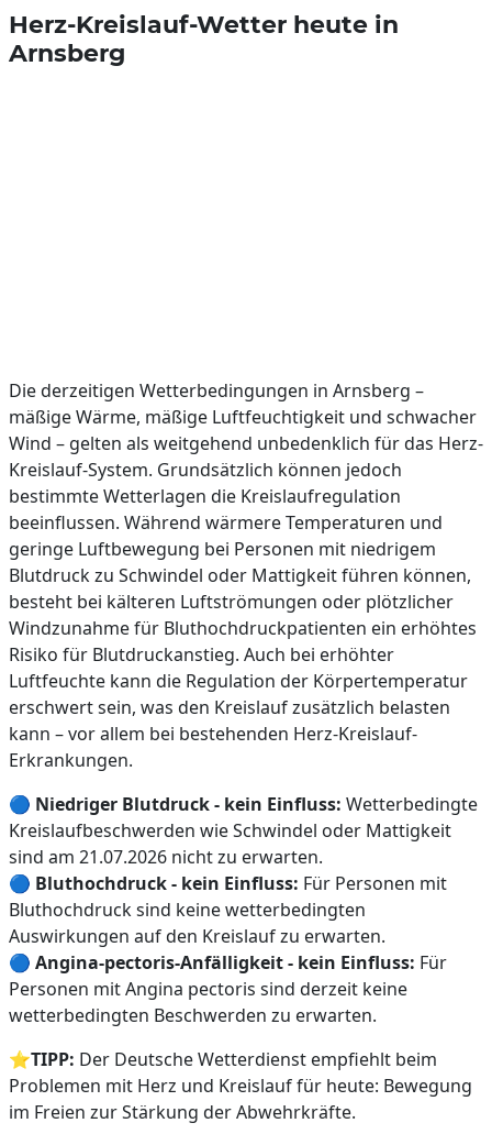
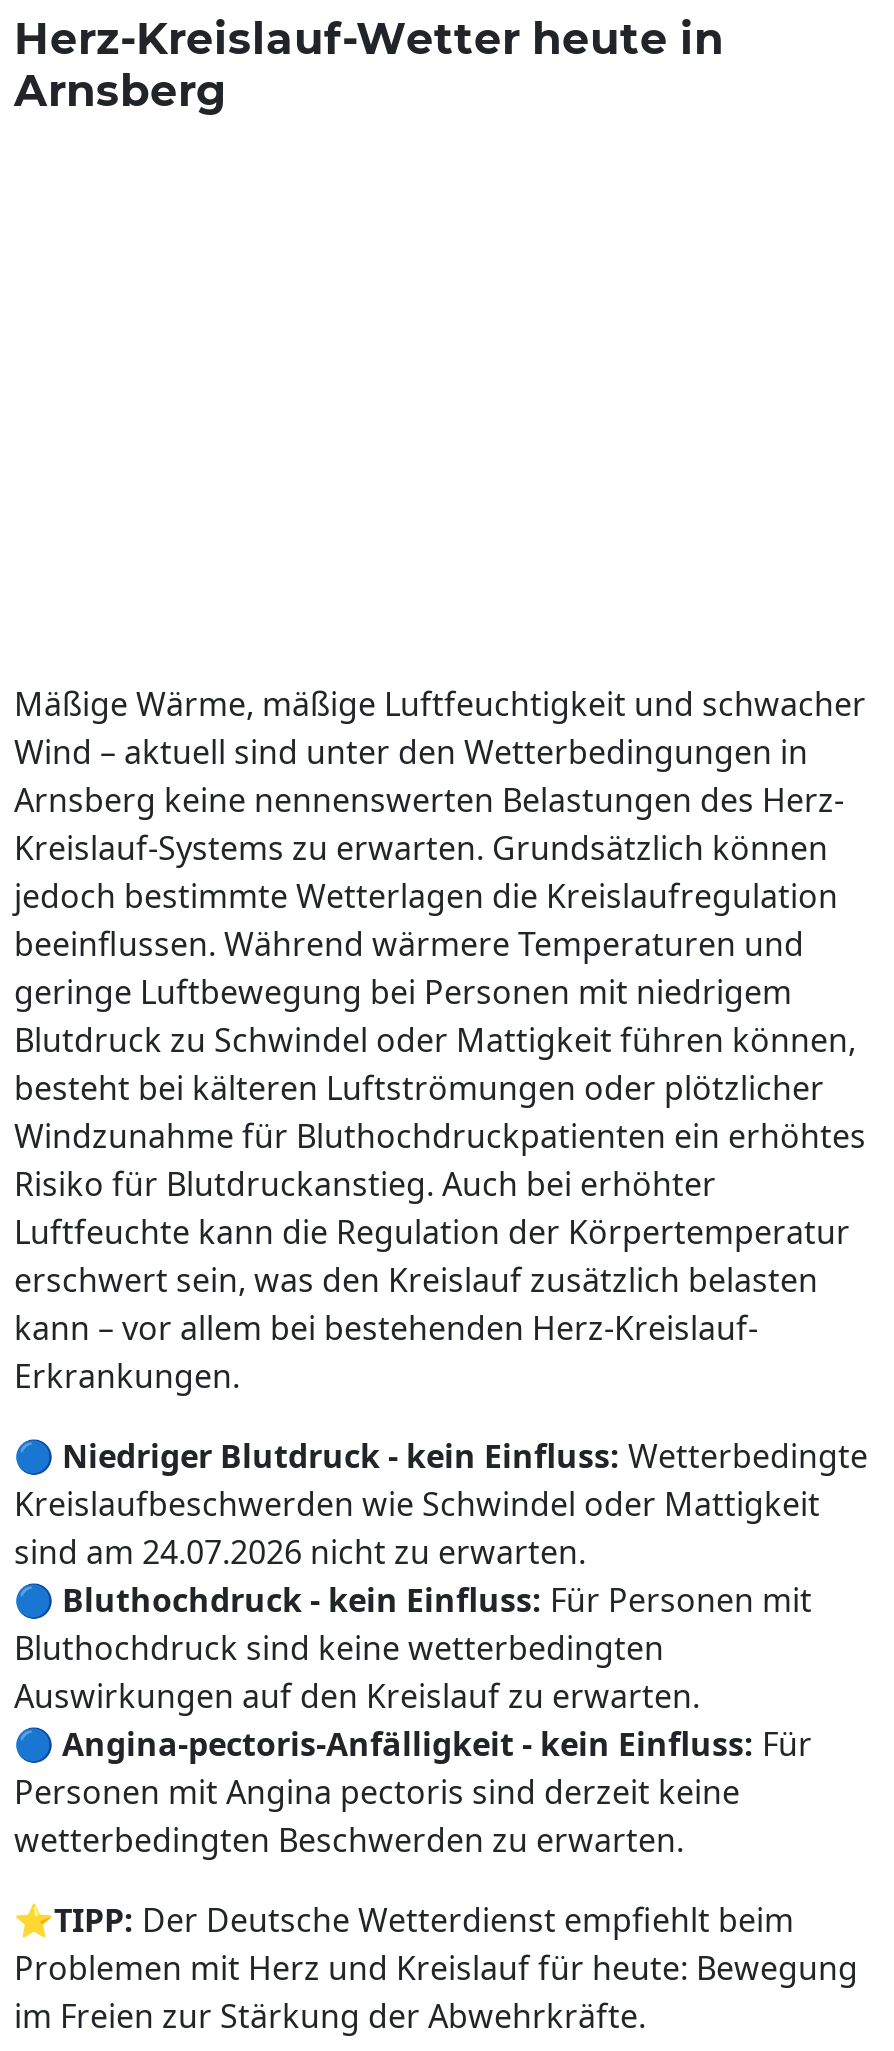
- Die derzeitigen Wetterbedingungen in Arnsberg –
- mäßige Wärme, mäßige Luftfeuchtigkeit und schwacher
- Wind – gelten als weitgehend unbedenklich für das Herz-
- Kreislauf-System. Grundsätzlich können jedoch
- bestimmte Wetterlagen die Kreislaufregulation
+ Mäßige Wärme, mäßige Luftfeuchtigkeit und schwacher
+ Wind – aktuell sind unter den Wetterbedingungen in
+ Arnsberg keine nennenswerten Belastungen des Herz-
+ Kreislauf-Systems zu erwarten. Grundsätzlich können
+ jedoch bestimmte Wetterlagen die Kreislaufregulation

- sind am 21.07.2026 nicht zu erwarten.
+ sind am 24.07.2026 nicht zu erwarten.
